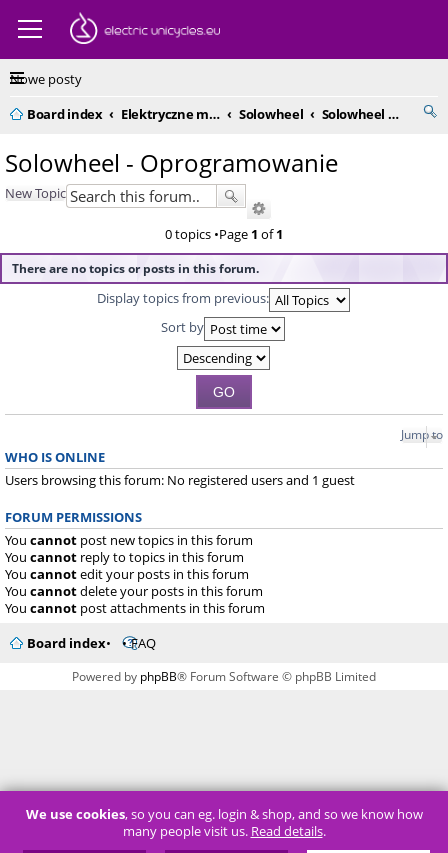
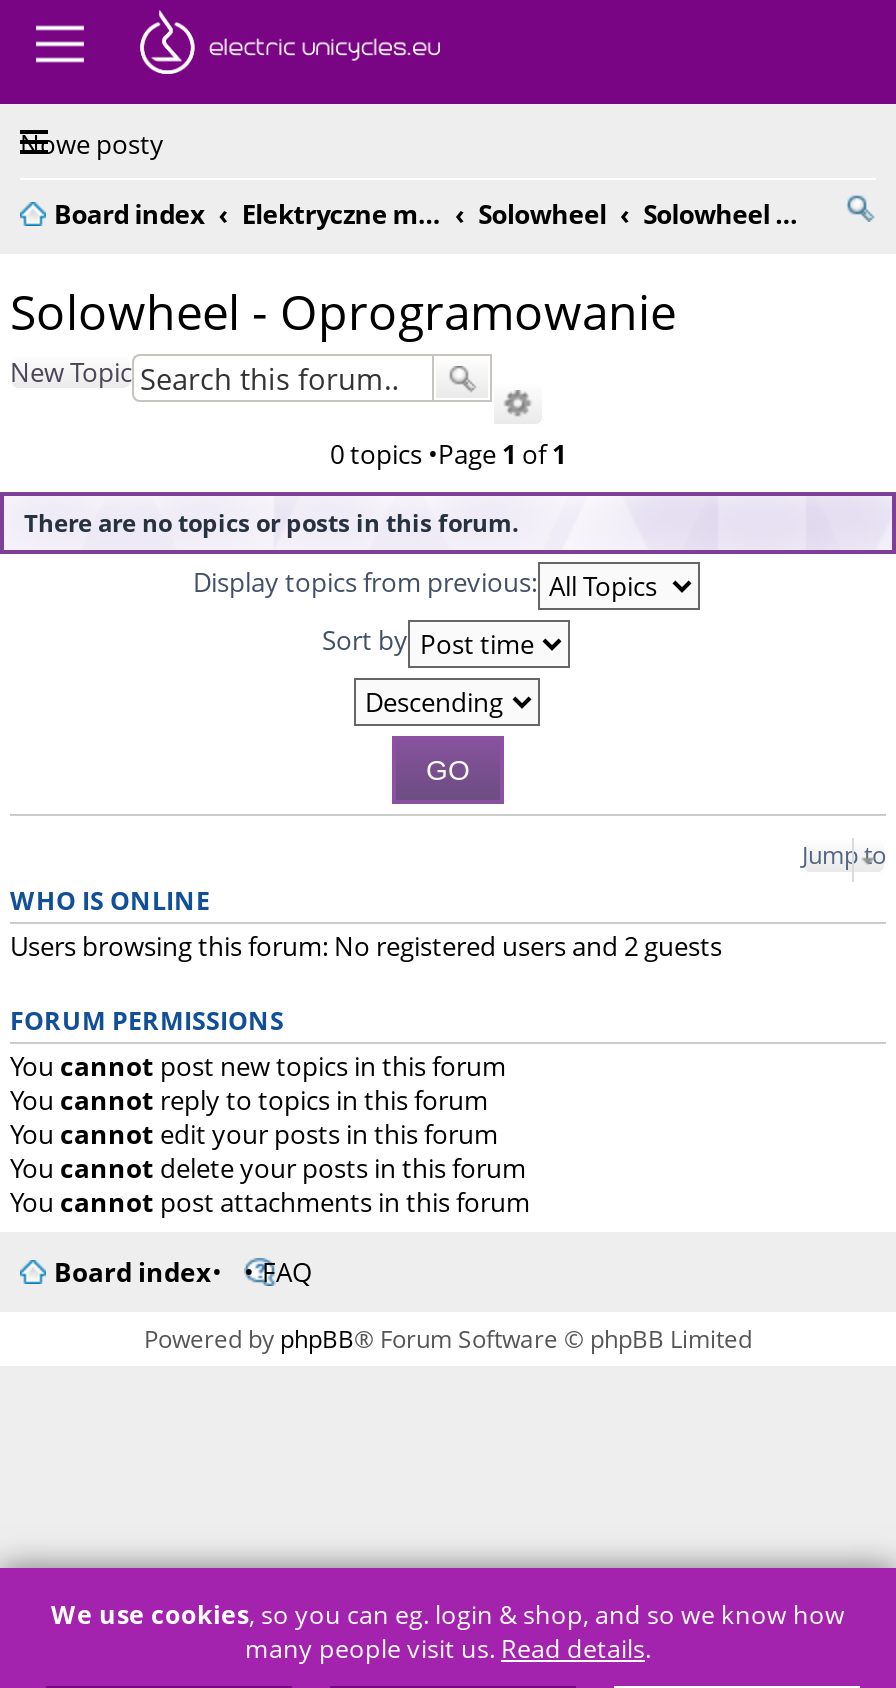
- Users browsing this forum: No registered users and 1 guest
+ Users browsing this forum: No registered users and 2 guests
